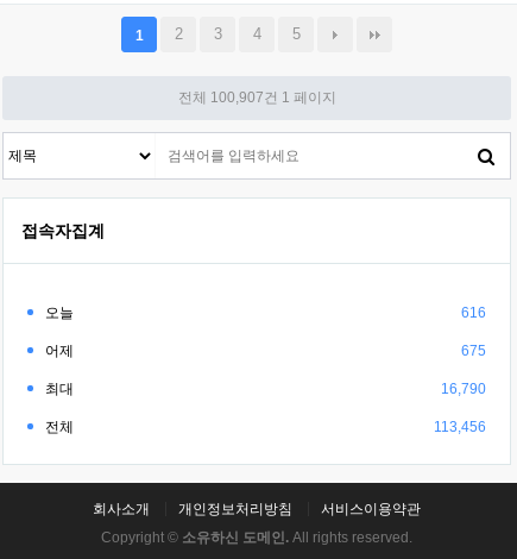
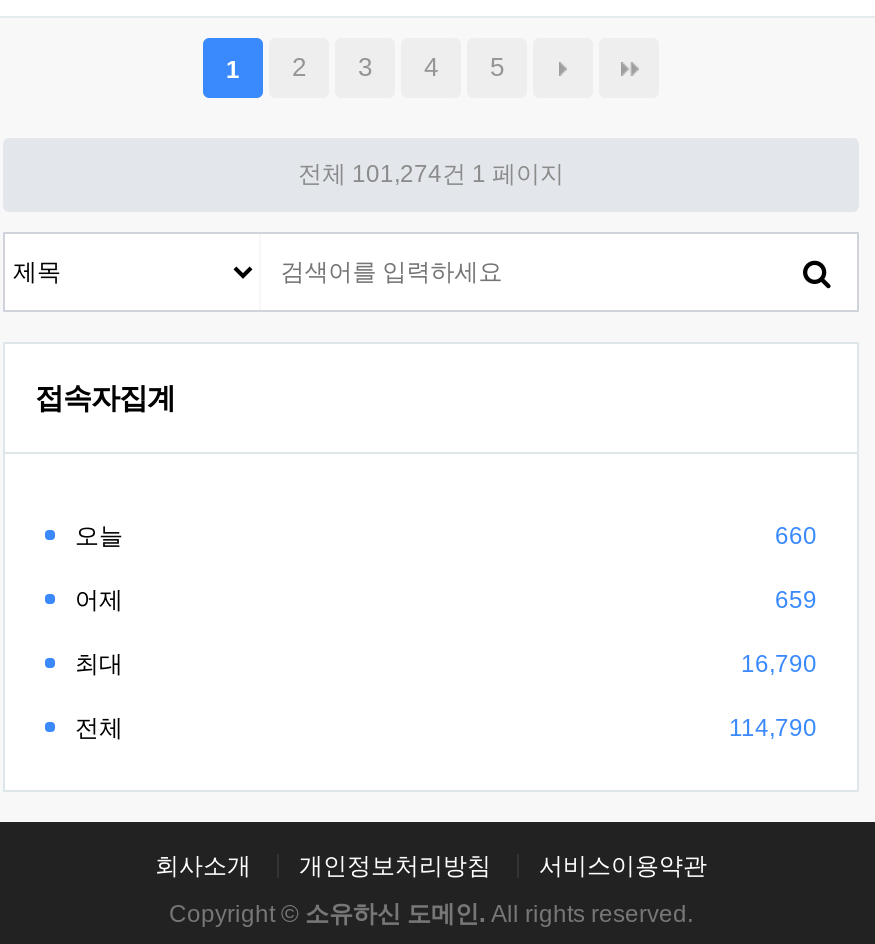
- 전체 100,907건 1 페이지
+ 전체 101,274건 1 페이지

- 616
+ 660

- 675
+ 659

- 113,456
+ 114,790
